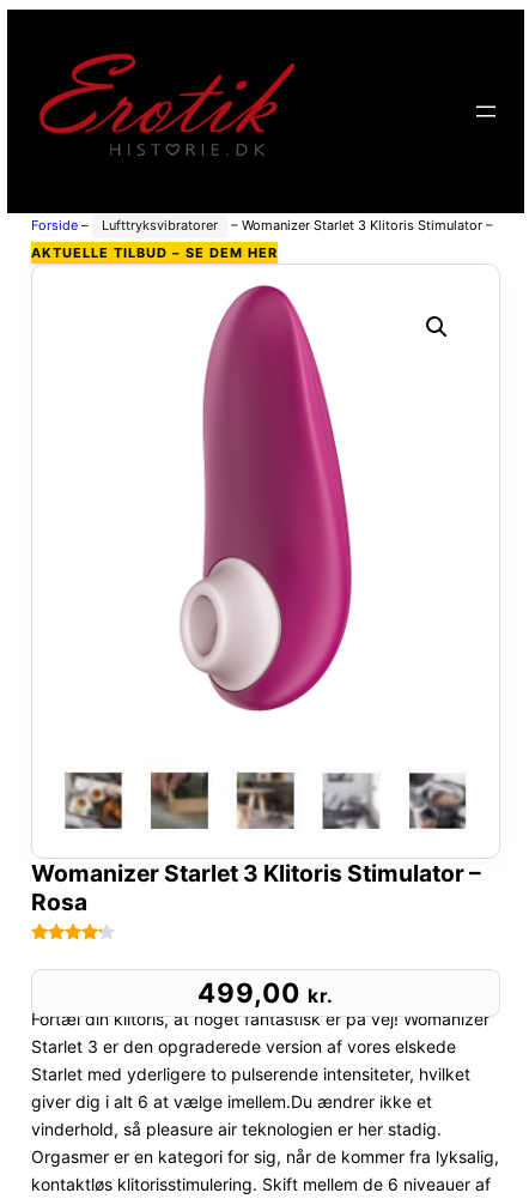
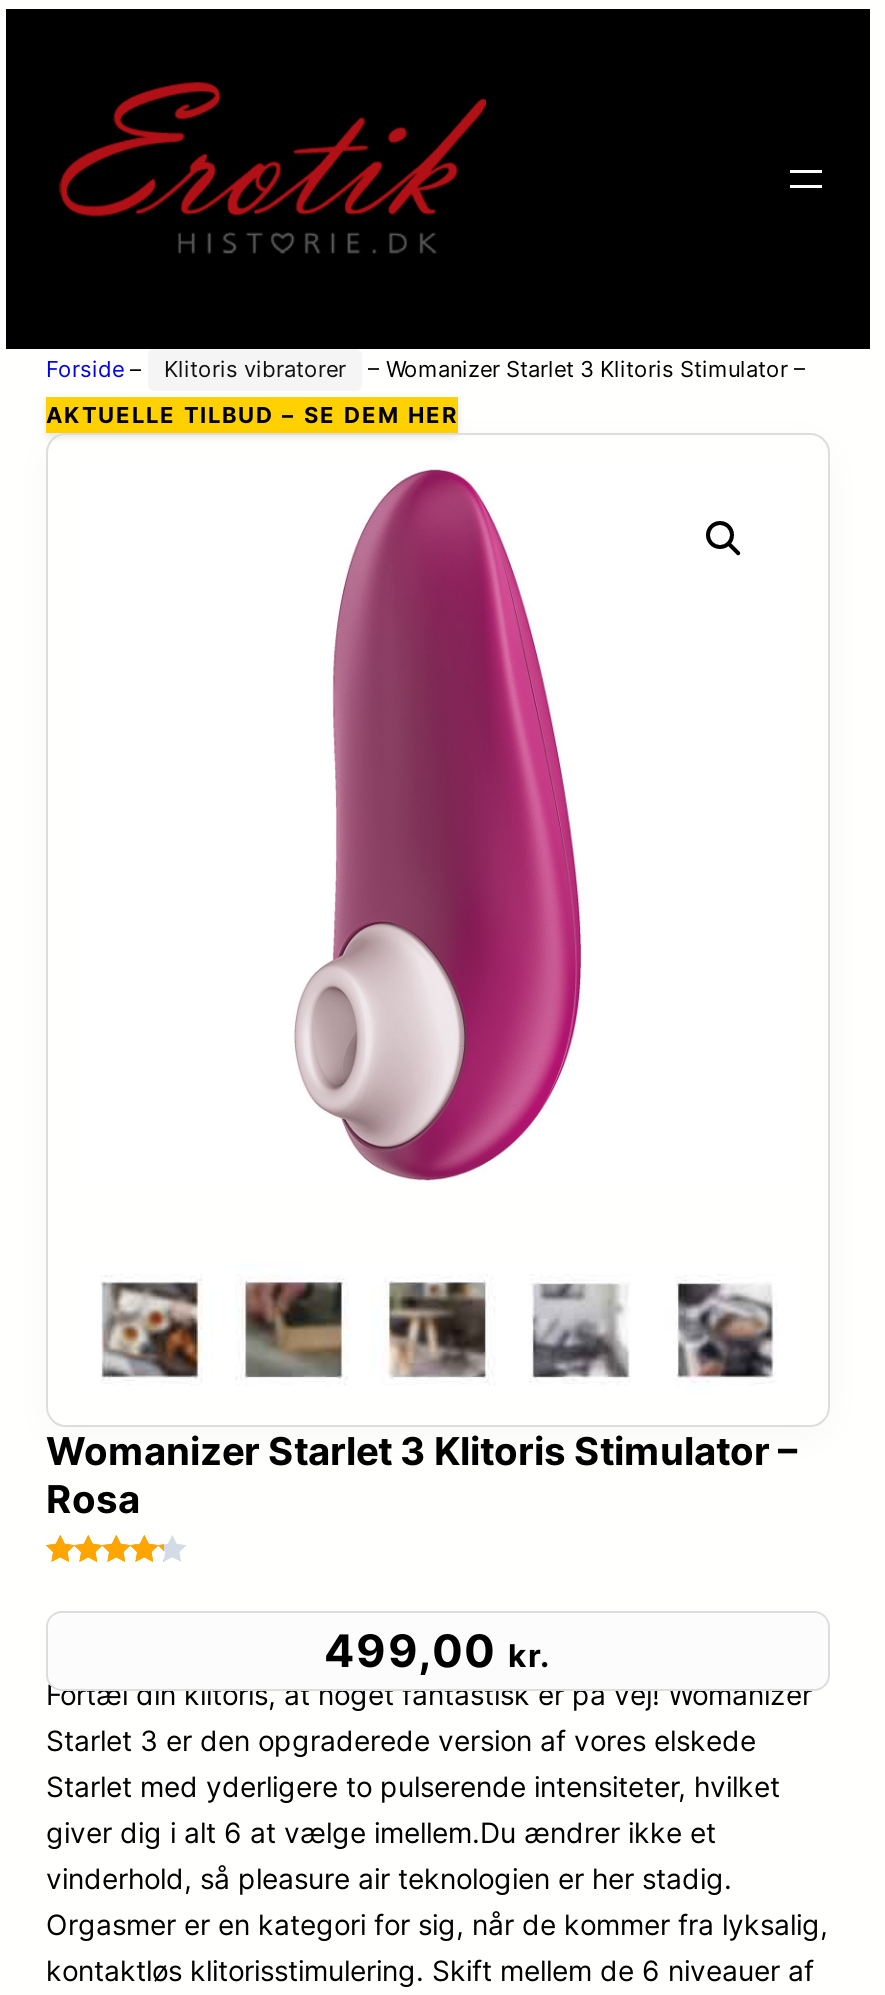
- Forside – Lufttryksvibratorer – Womanizer Starlet 3 Klitoris Stimulator –
+ Forside – Klitoris vibratorer – Womanizer Starlet 3 Klitoris Stimulator –
